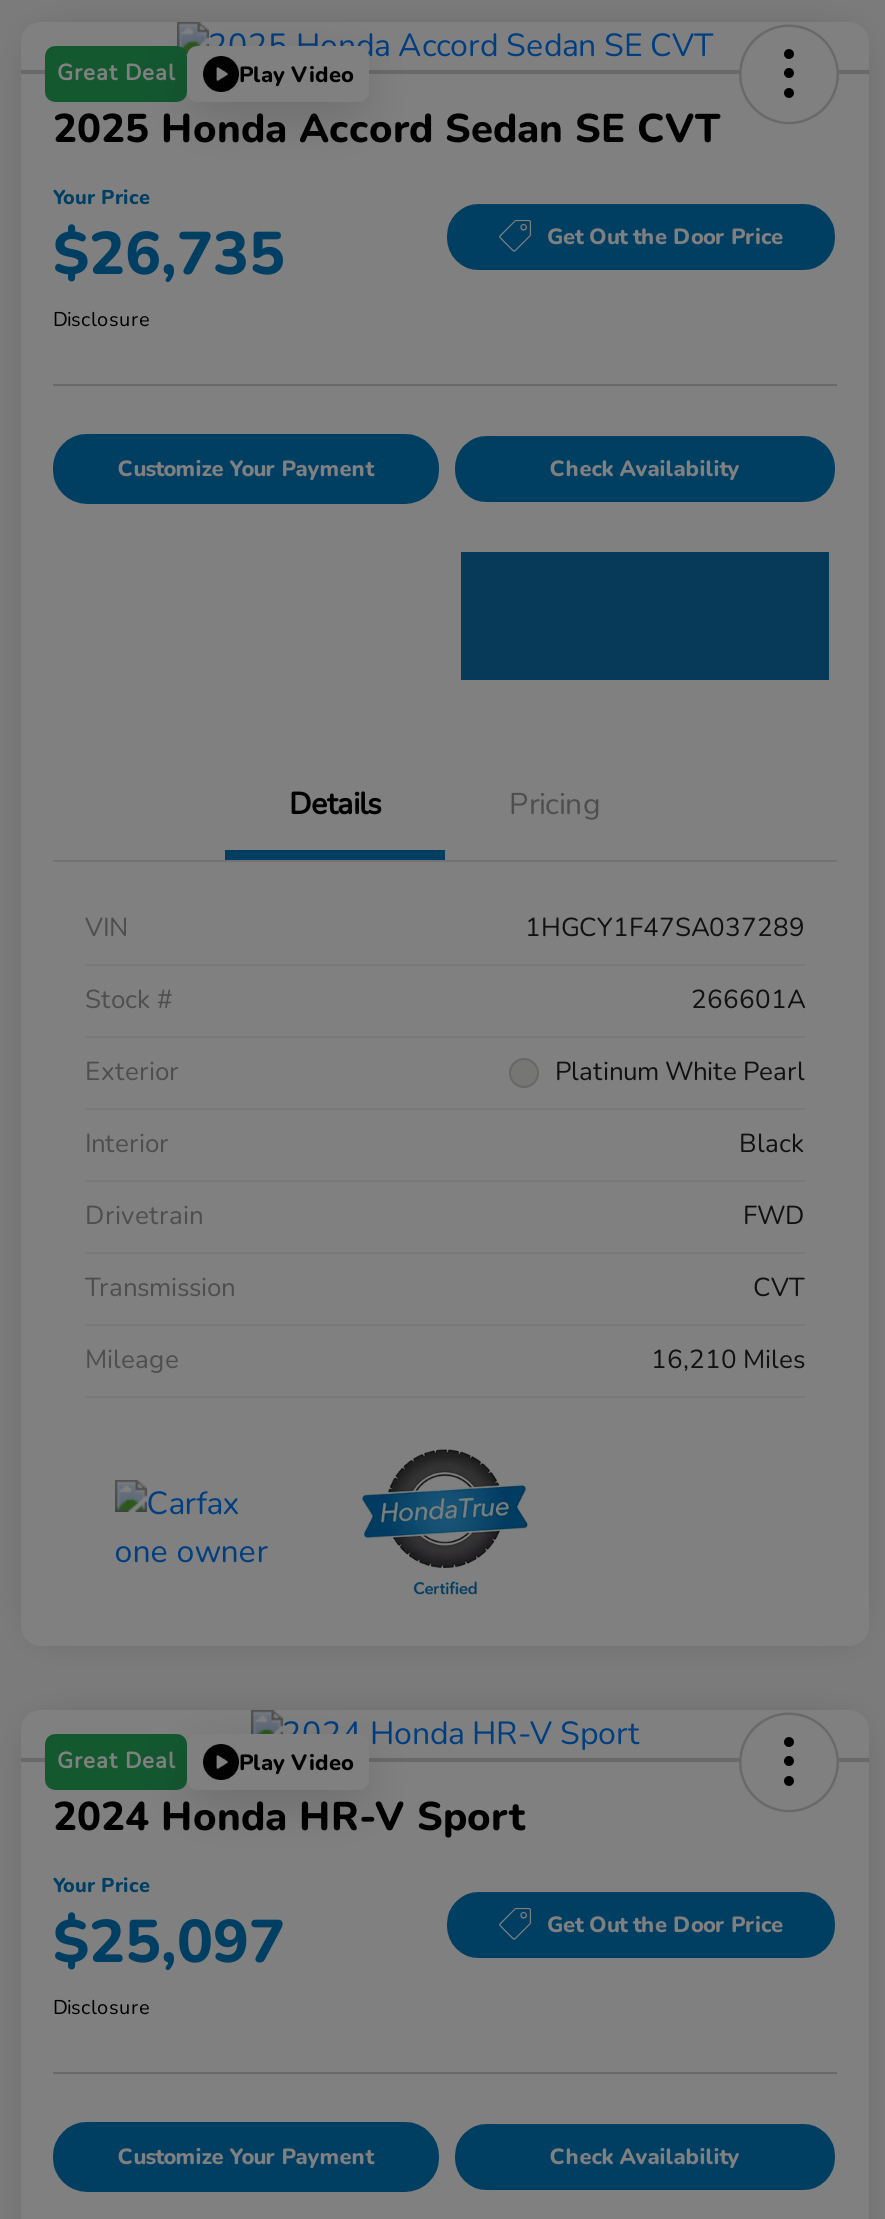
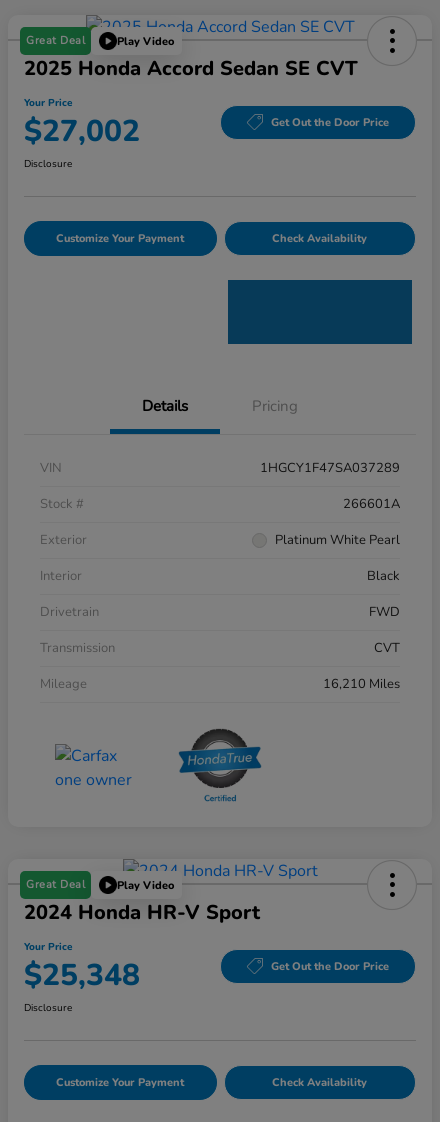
- $26,735
+ $27,002

- $25,097
+ $25,348
